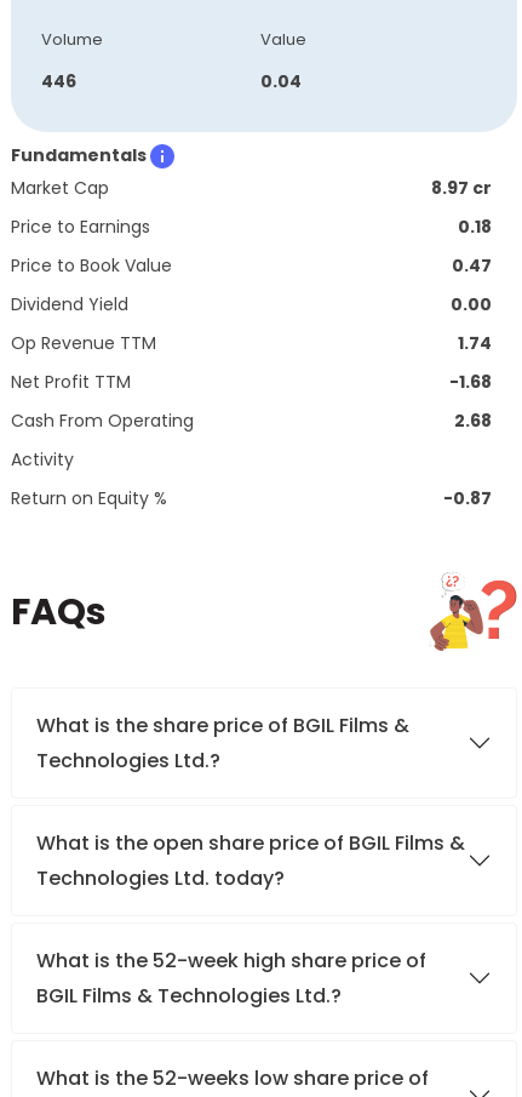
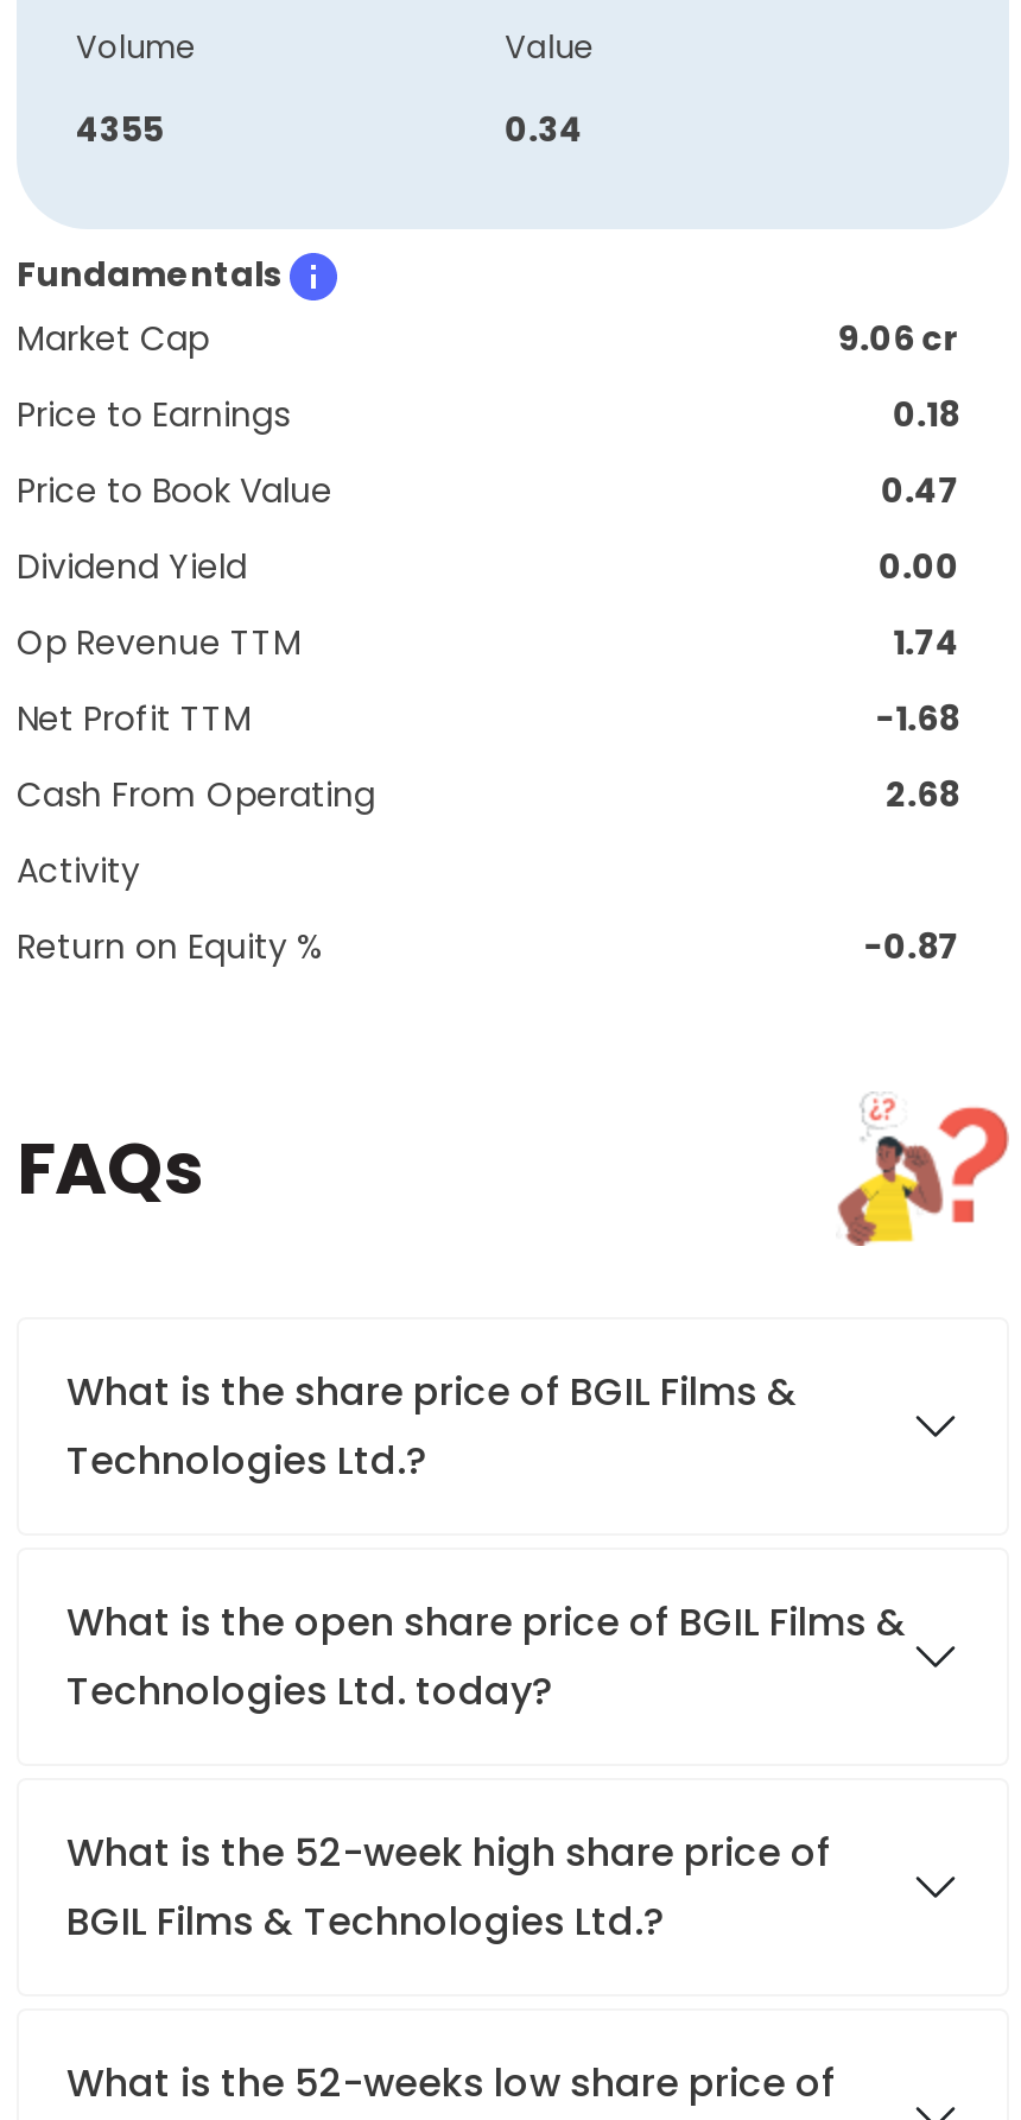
- 446
+ 4355

- 0.04
+ 0.34

- 8.97 cr
+ 9.06 cr
